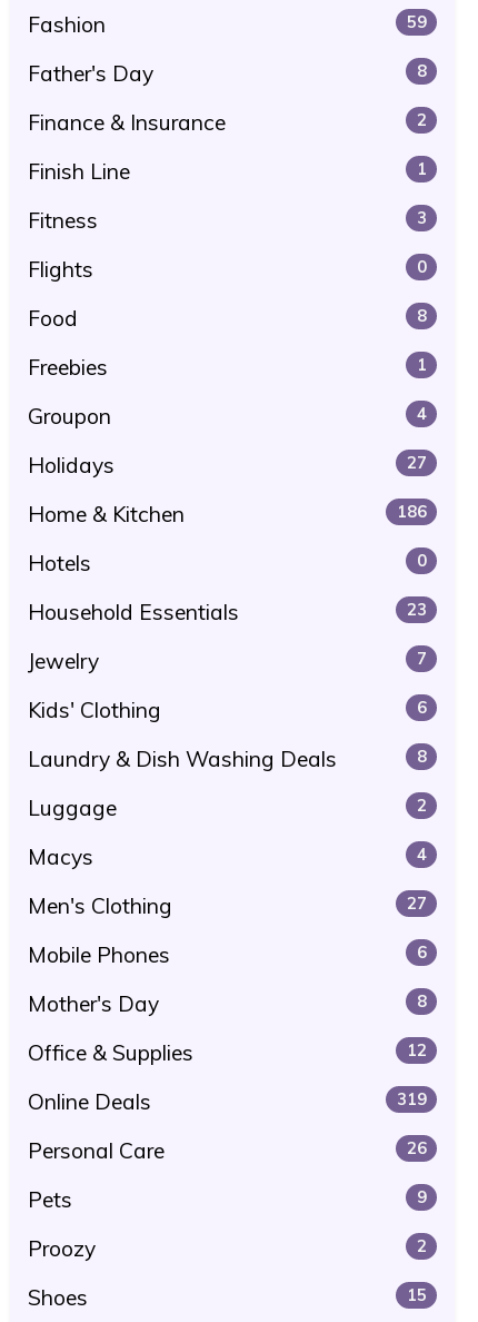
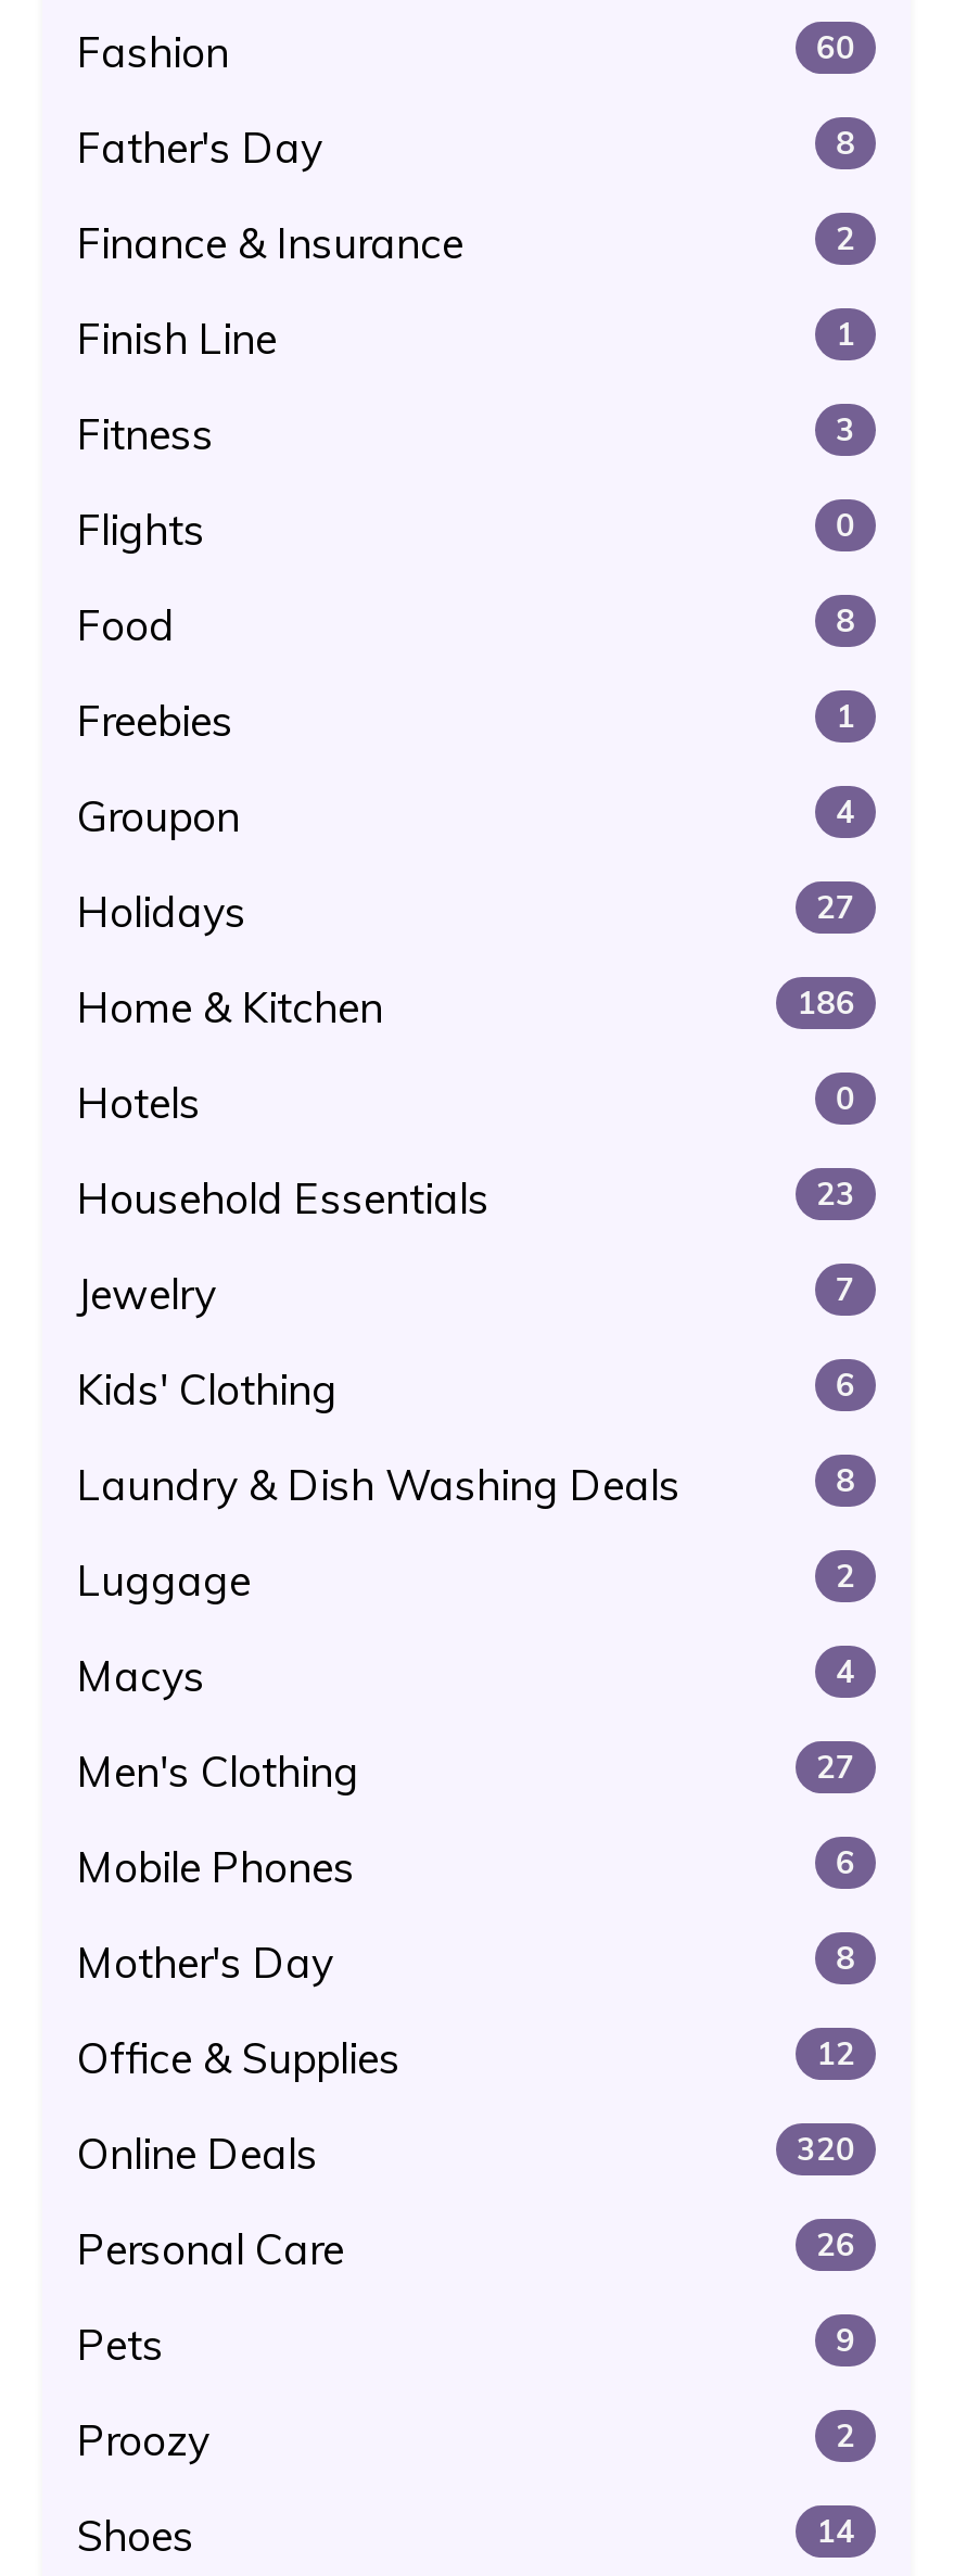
- 59
+ 60

- 319
+ 320

- 15
+ 14
